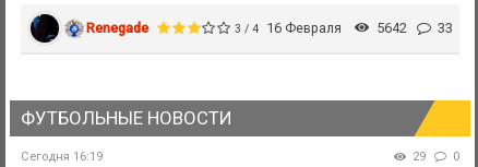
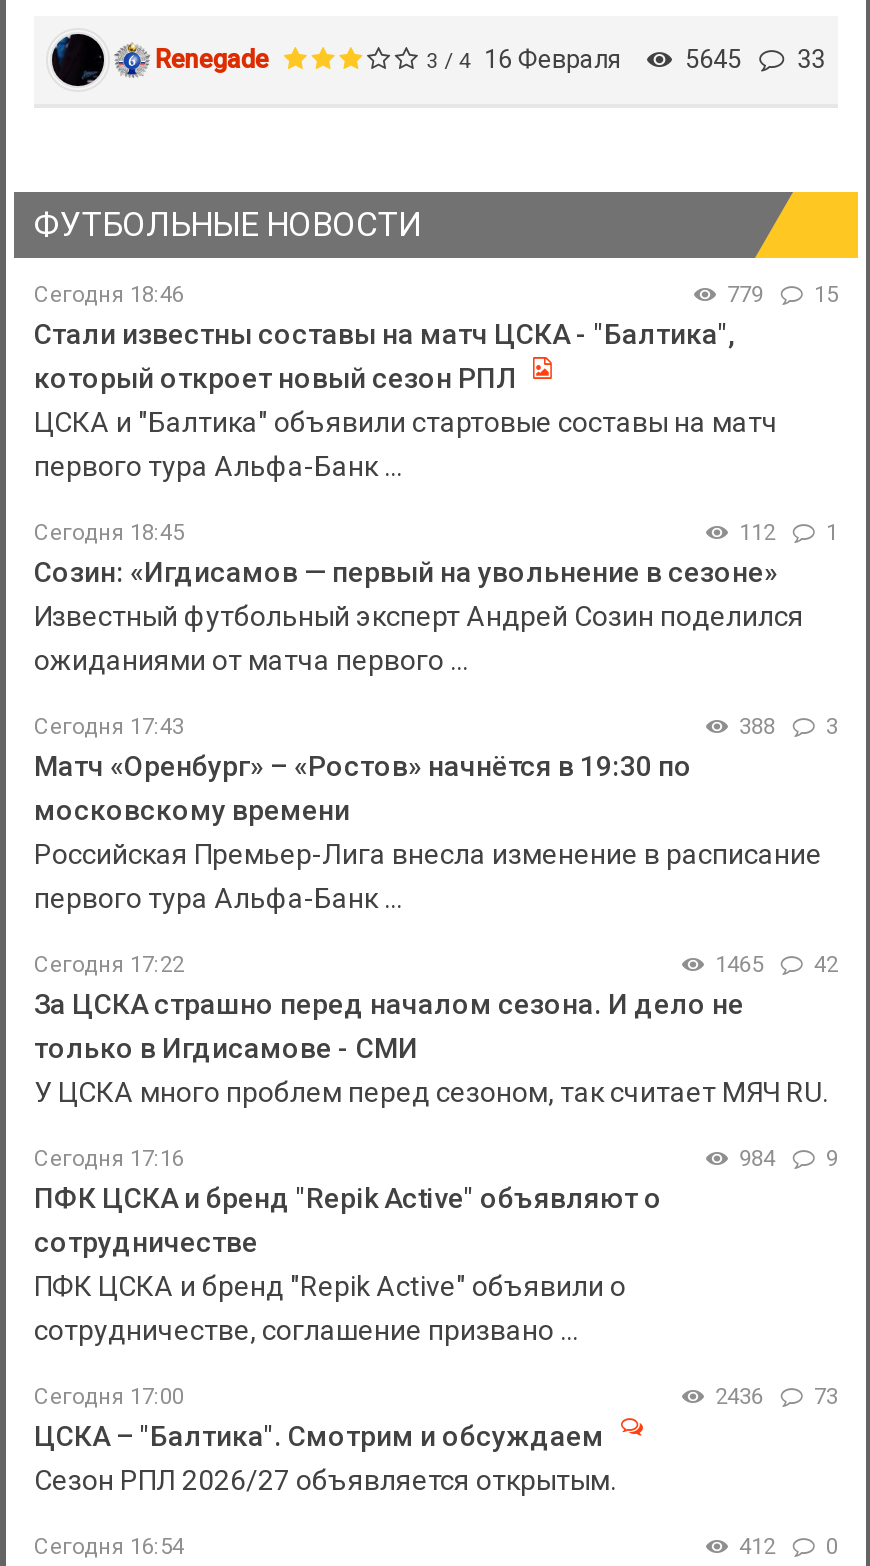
- 5642 33
+ 5645 33

- Сегодня 16:19
- 29
+ Сегодня 18:46
+ 779
+ 15
+ Стали известны составы на матч ЦСКА - "Балтика",
+ который откроет новый сезон РПЛ
+ ЦСКА и "Балтика" объявили стартовые составы на матч
+ первого тура Альфа-Банк ...
+ Сегодня 18:45
+ 112
+ 1
+ Созин: «Игдисамов — первый на увольнение в сезоне»
+ Известный футбольный эксперт Андрей Созин поделился
+ ожиданиями от матча первого ...
+ Сегодня 17:43
+ 388
+ 3
+ Матч «Оренбург» – «Ростов» начнётся в 19:30 по
+ московскому времени
+ Российская Премьер-Лига внесла изменение в расписание
+ первого тура Альфа-Банк ...
+ Сегодня 17:22
+ 1465
+ 42
+ За ЦСКА страшно перед началом сезона. И дело не
+ только в Игдисамове - СМИ
+ У ЦСКА много проблем перед сезоном, так считает МЯЧ RU.
+ Сегодня 17:16
+ 984
+ 9
+ ПФК ЦСКА и бренд "Repik Active" объявляют о
+ сотрудничестве
+ ПФК ЦСКА и бренд "Repik Active" объявили о
+ сотрудничестве, соглашение призвано ...
+ Сегодня 17:00
+ 2436
+ 73
+ ЦСКА – "Балтика". Смотрим и обсуждаем
+ Сезон РПЛ 2026/27 объявляется открытым.
+ Сегодня 16:54
+ 412
